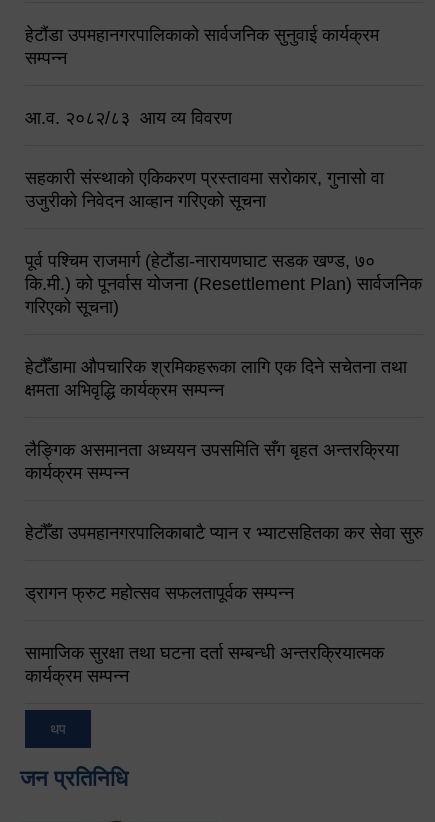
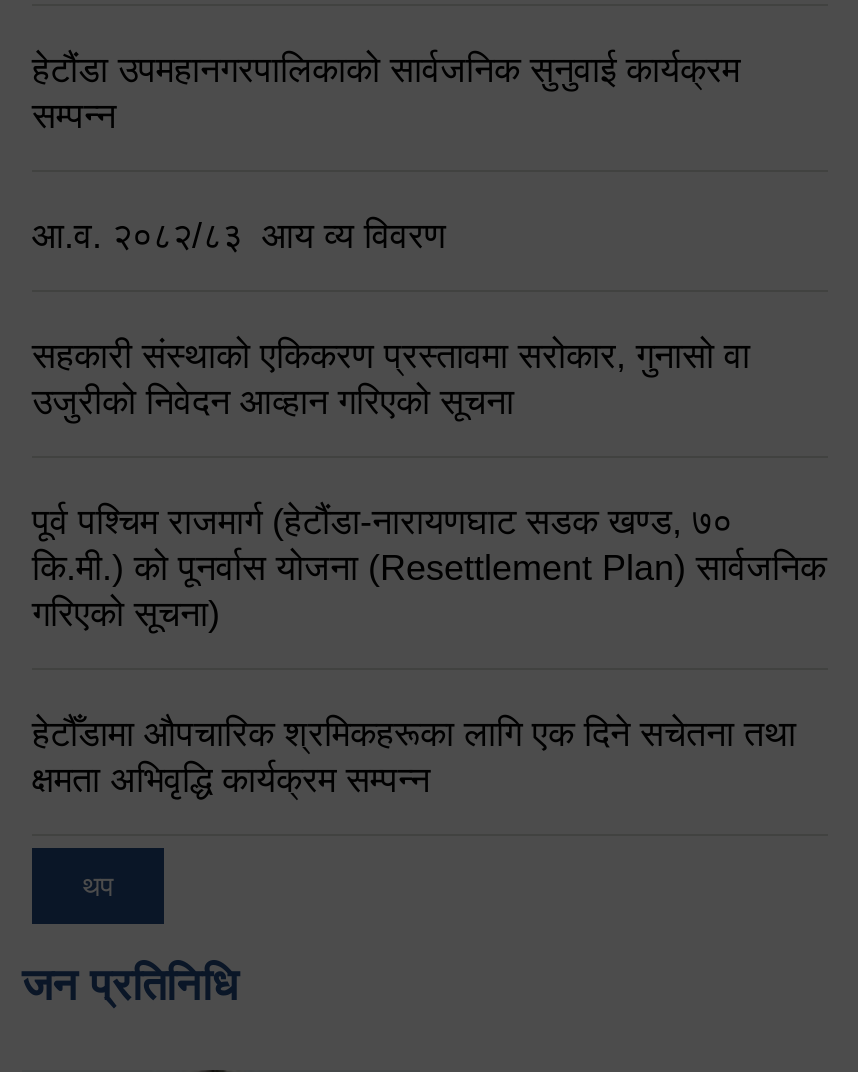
- लैङ्गिक असमानता अध्ययन उपसमिति सँग बृहत अन्तरक्रिया
- कार्यक्रम सम्पन्न
- हेटौँडा उपमहानगरपालिकाबाटै प्यान र भ्याटसहितका कर सेवा सुरु
- ड्रागन फ्रुट महोत्सव सफलतापूर्वक सम्पन्न
- सामाजिक सुरक्षा तथा घटना दर्ता सम्बन्धी अन्तरक्रियात्मक
- कार्यक्रम सम्पन्न
